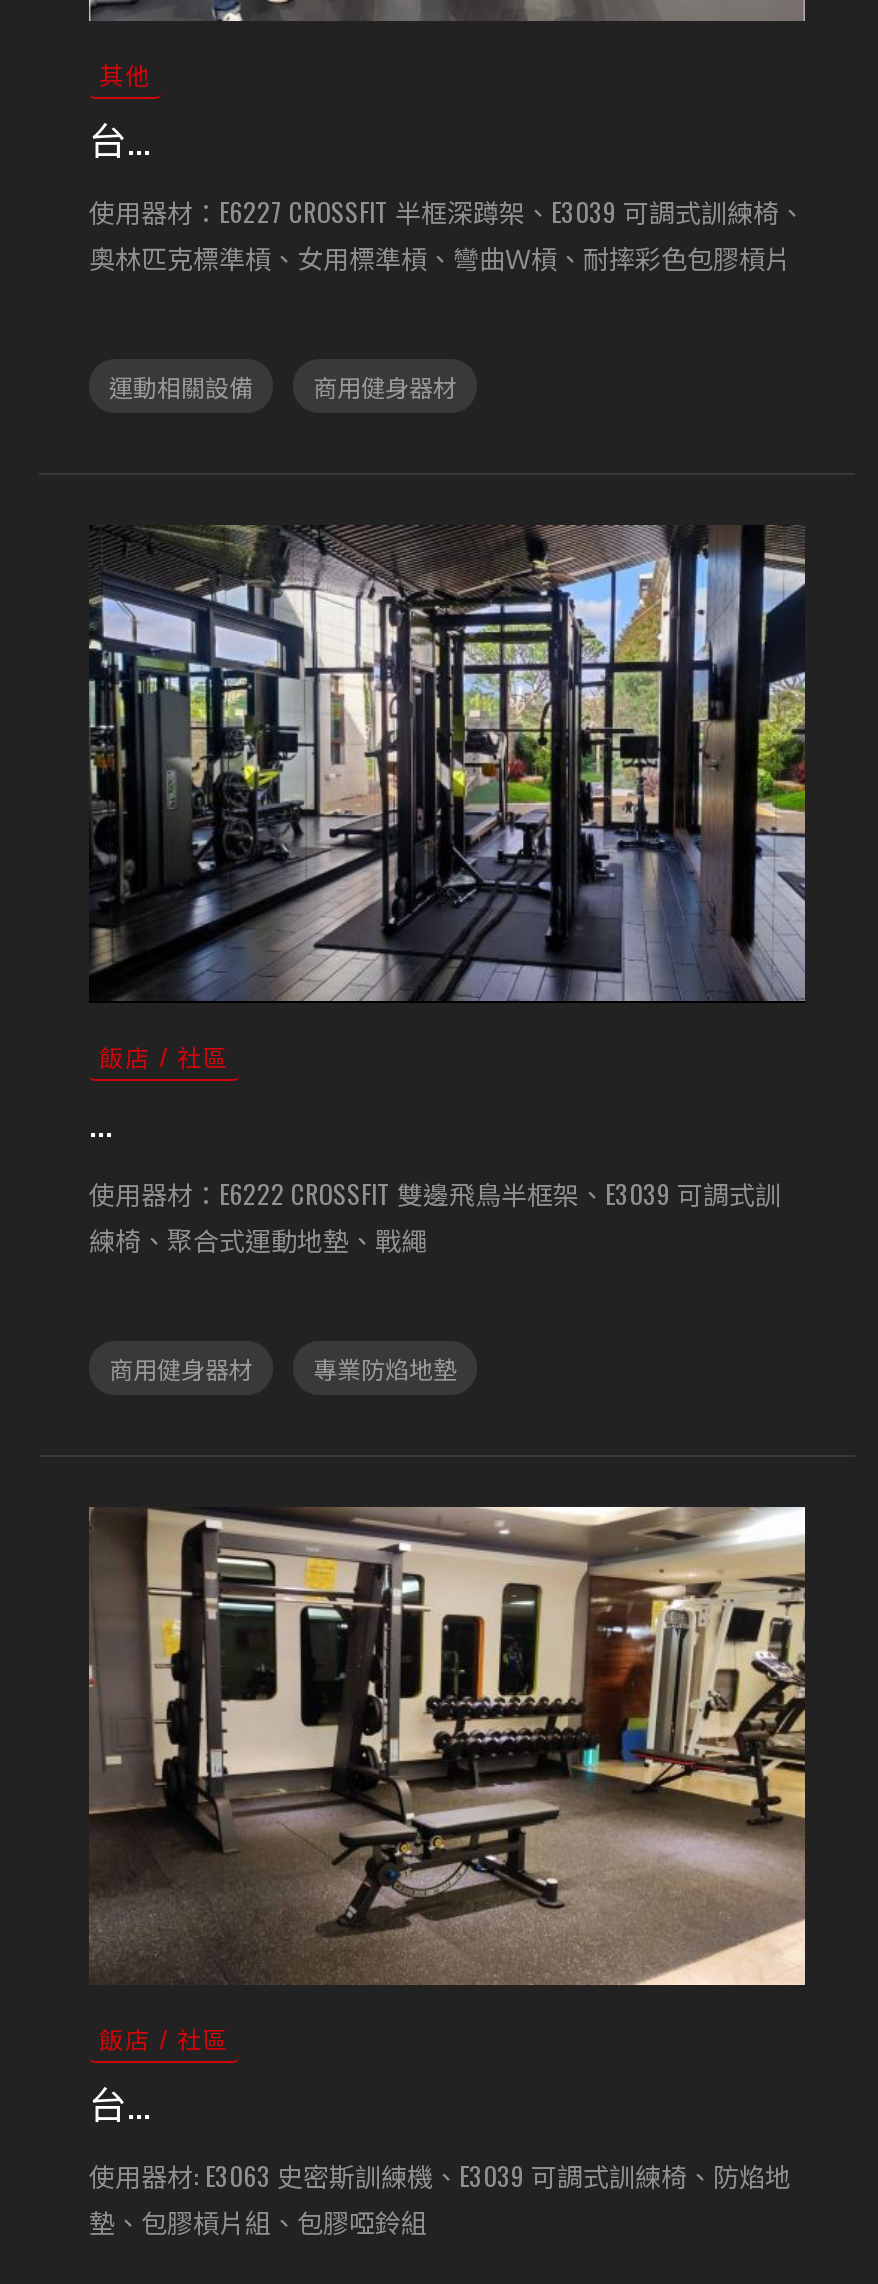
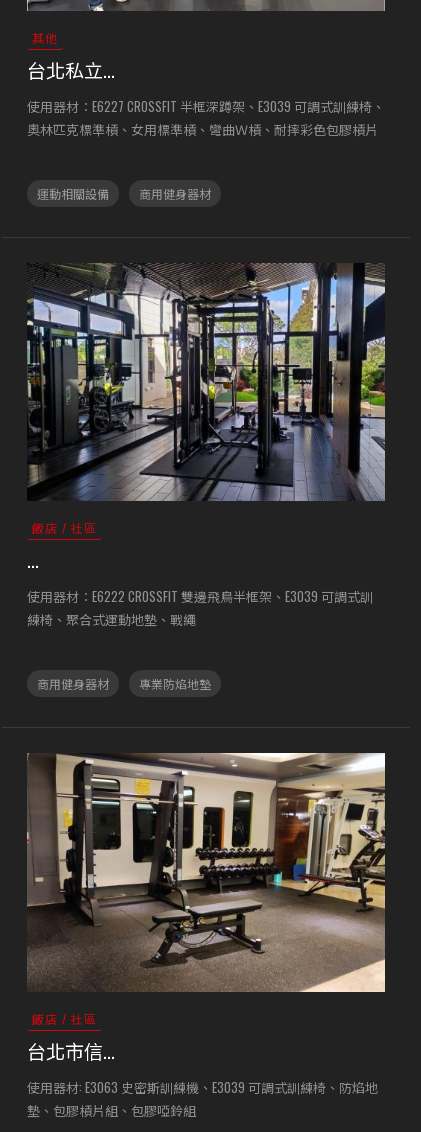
- 台...
+ 台北私立...

- 台...
+ 台北市信...
